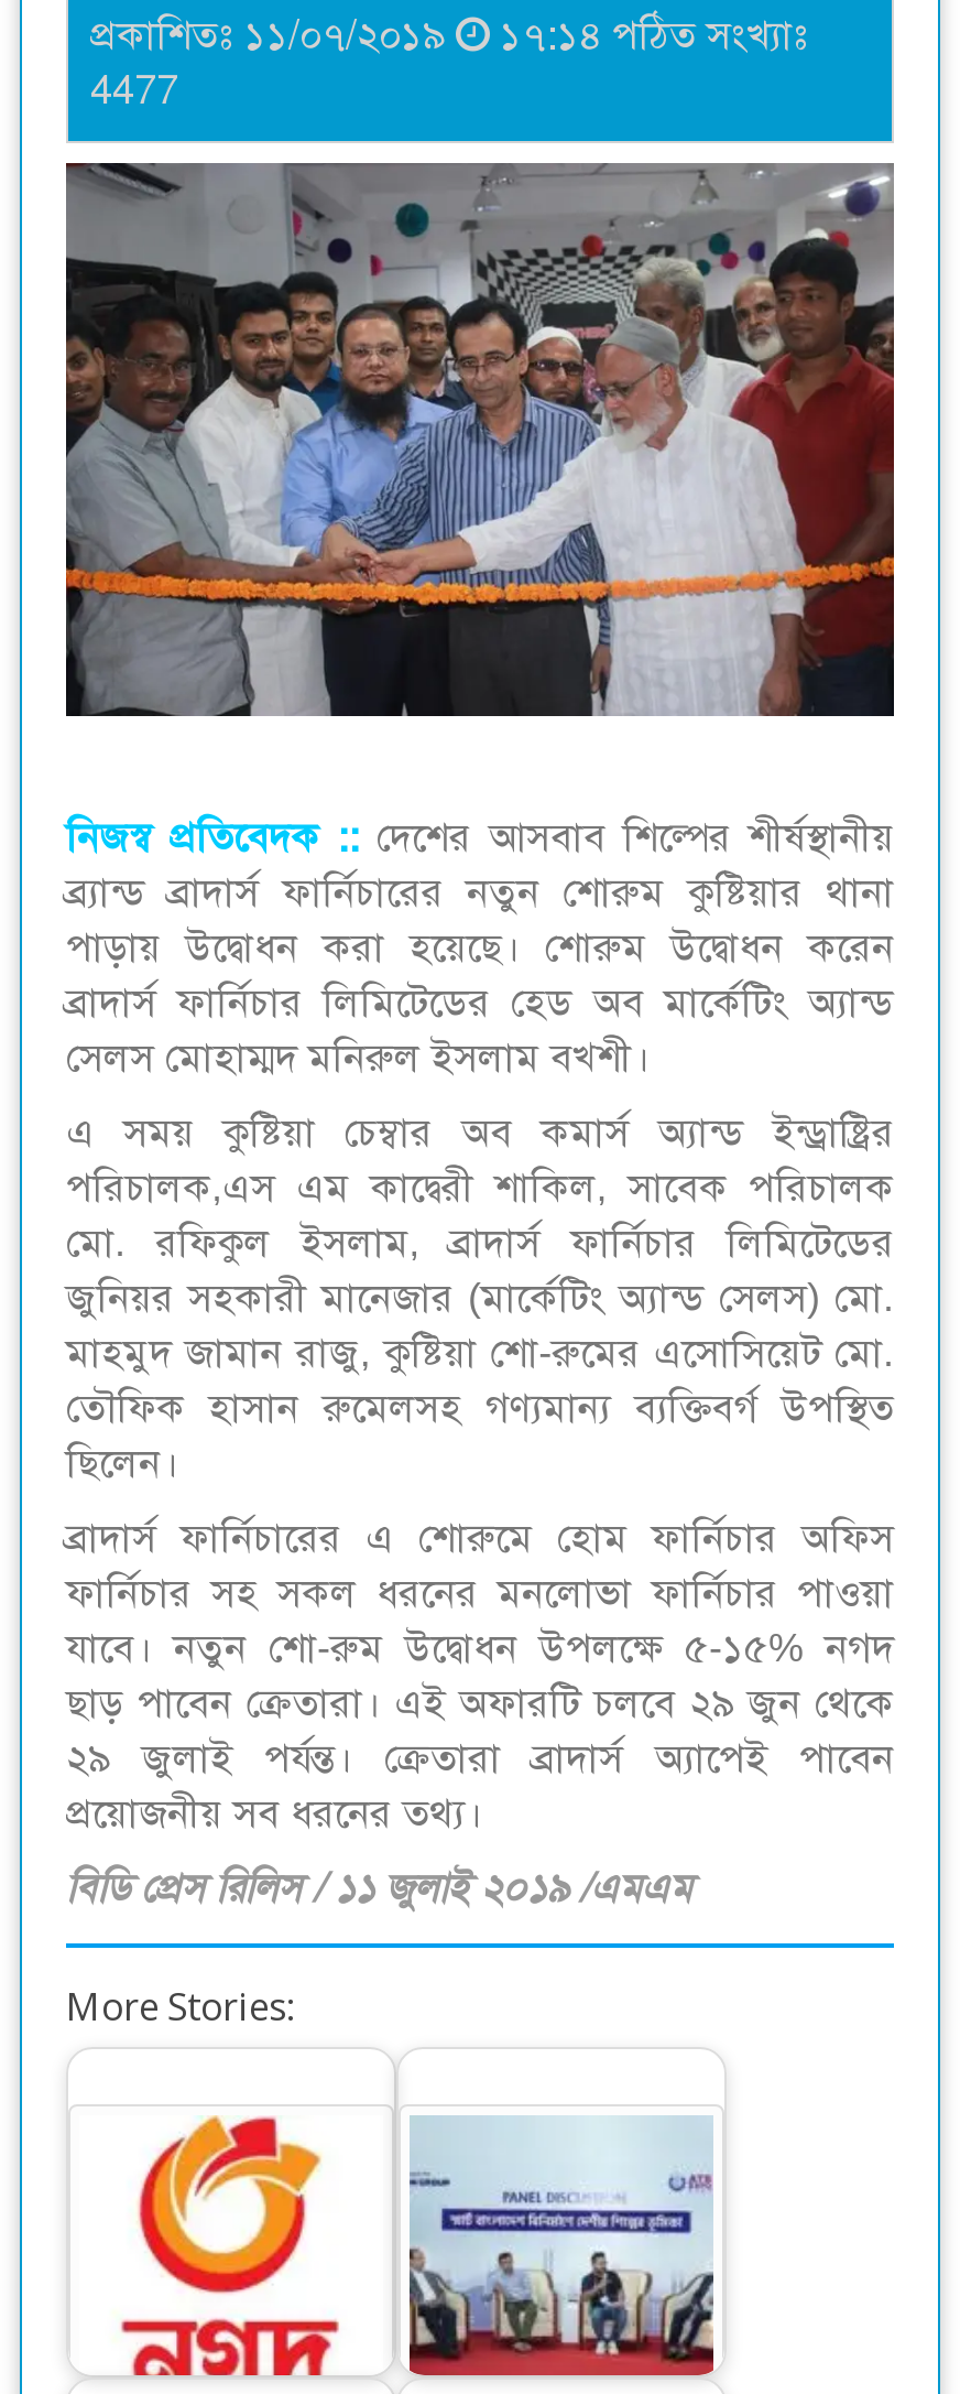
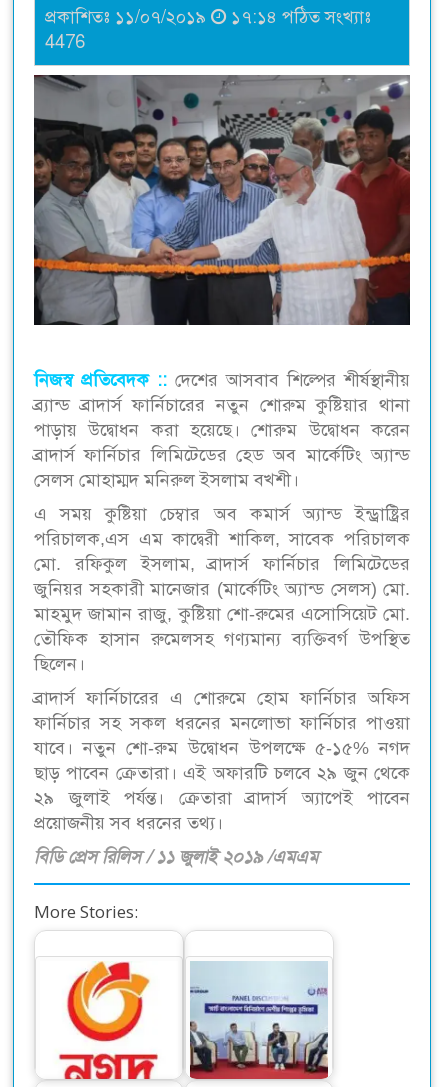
- 4477
+ 4476
